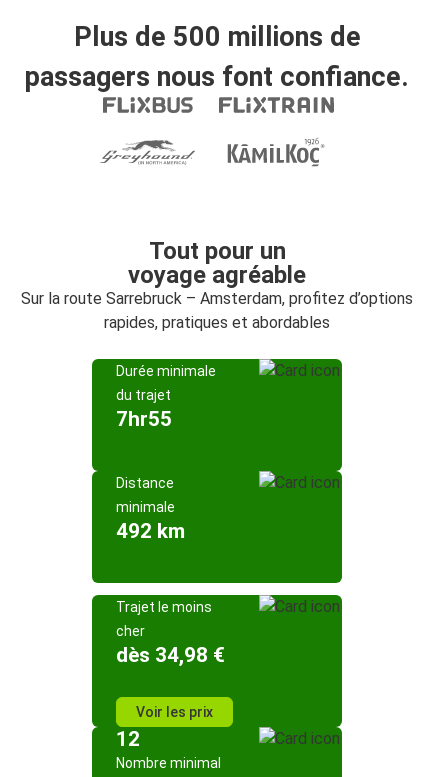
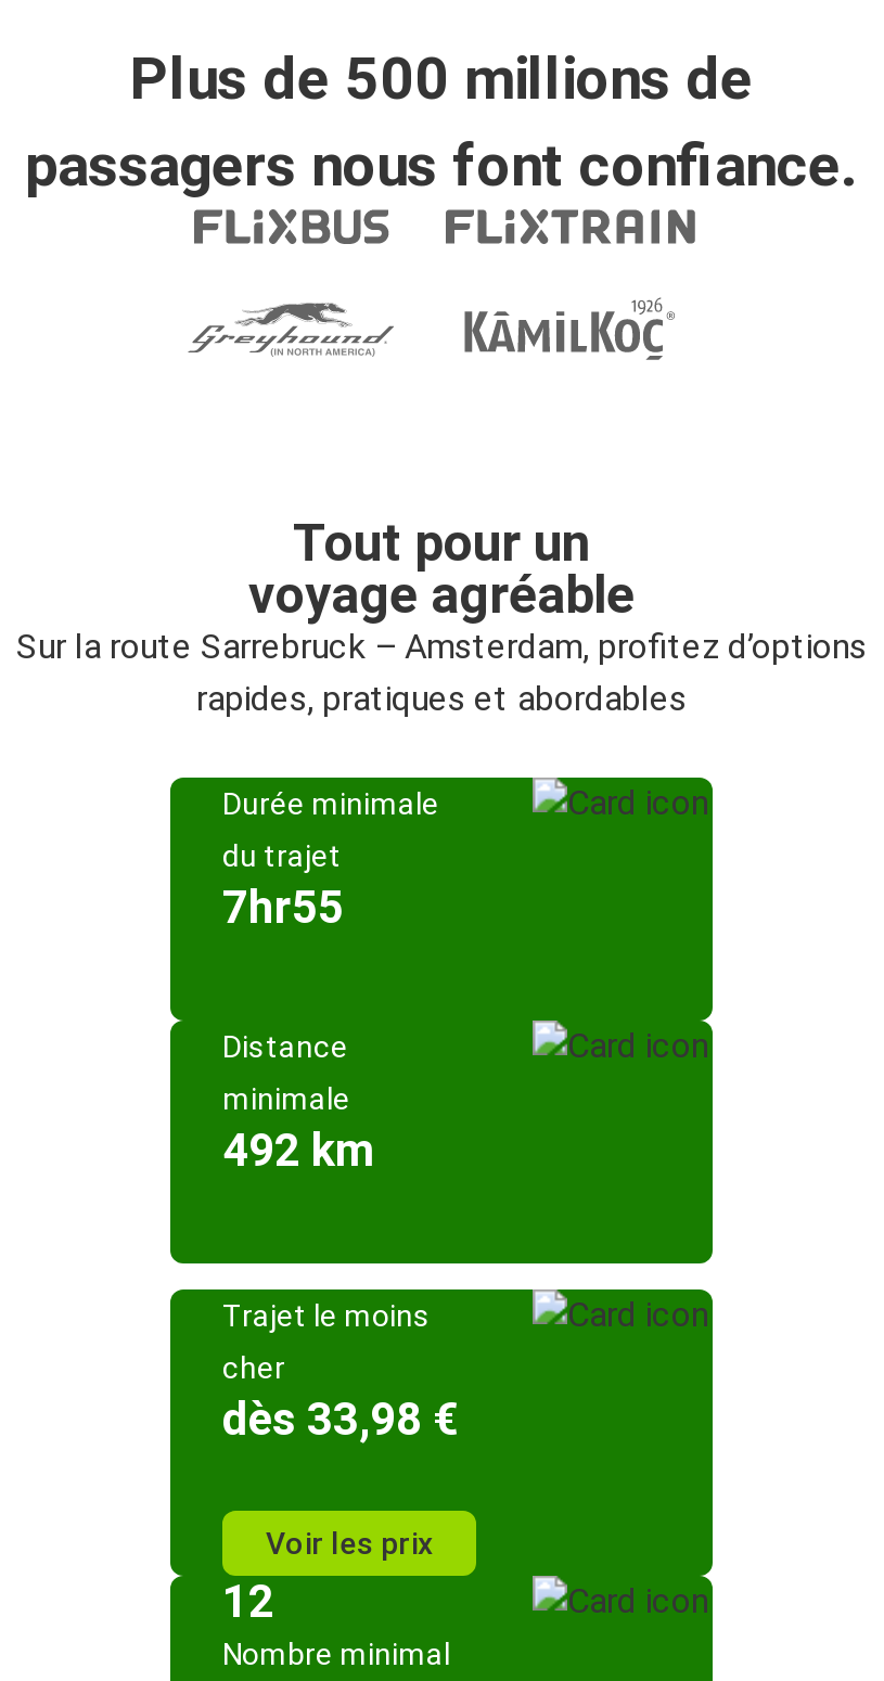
- dès 34,98 €
+ dès 33,98 €
